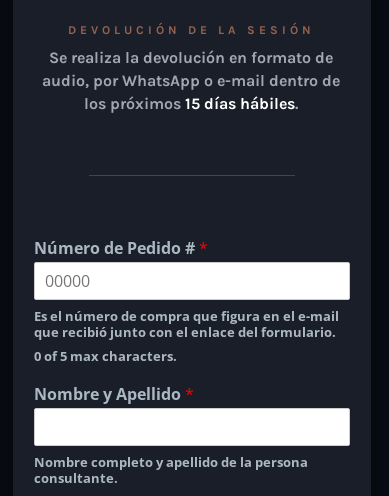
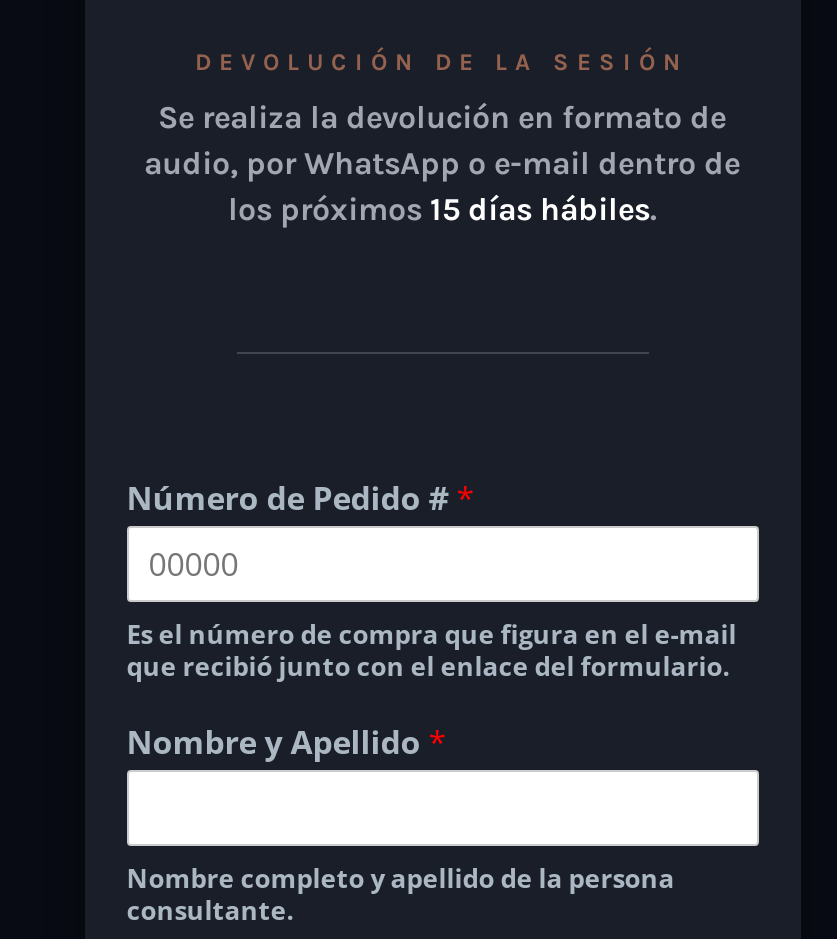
- 0 of 5 max characters.
